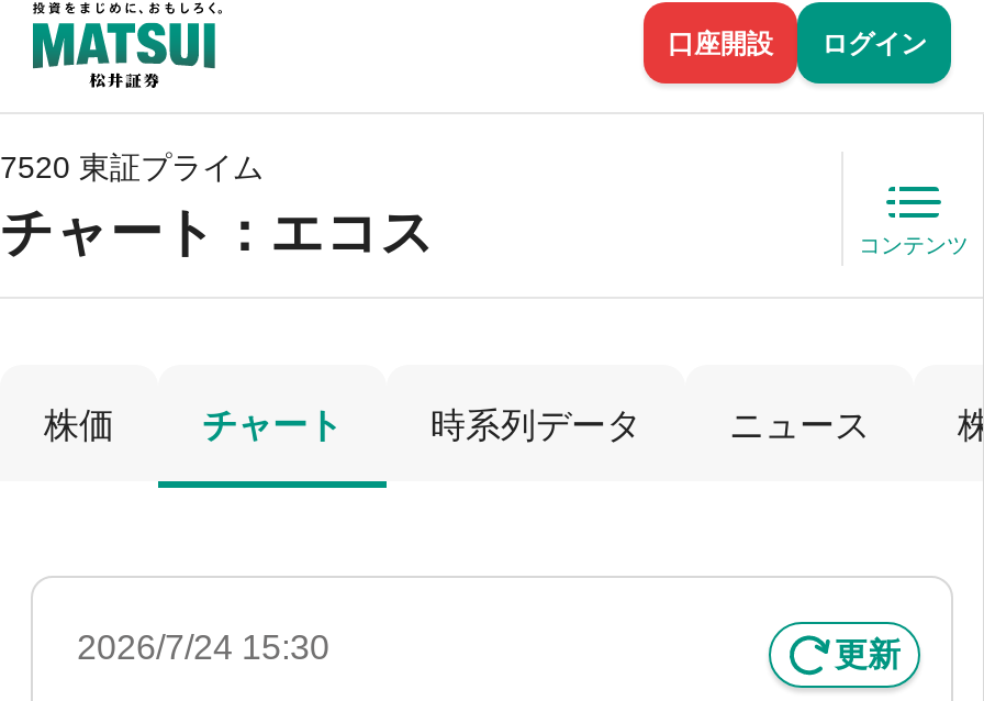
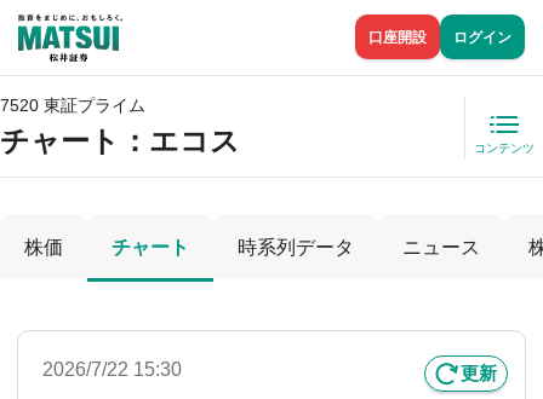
- 2026/7/24 15:30
+ 2026/7/22 15:30
